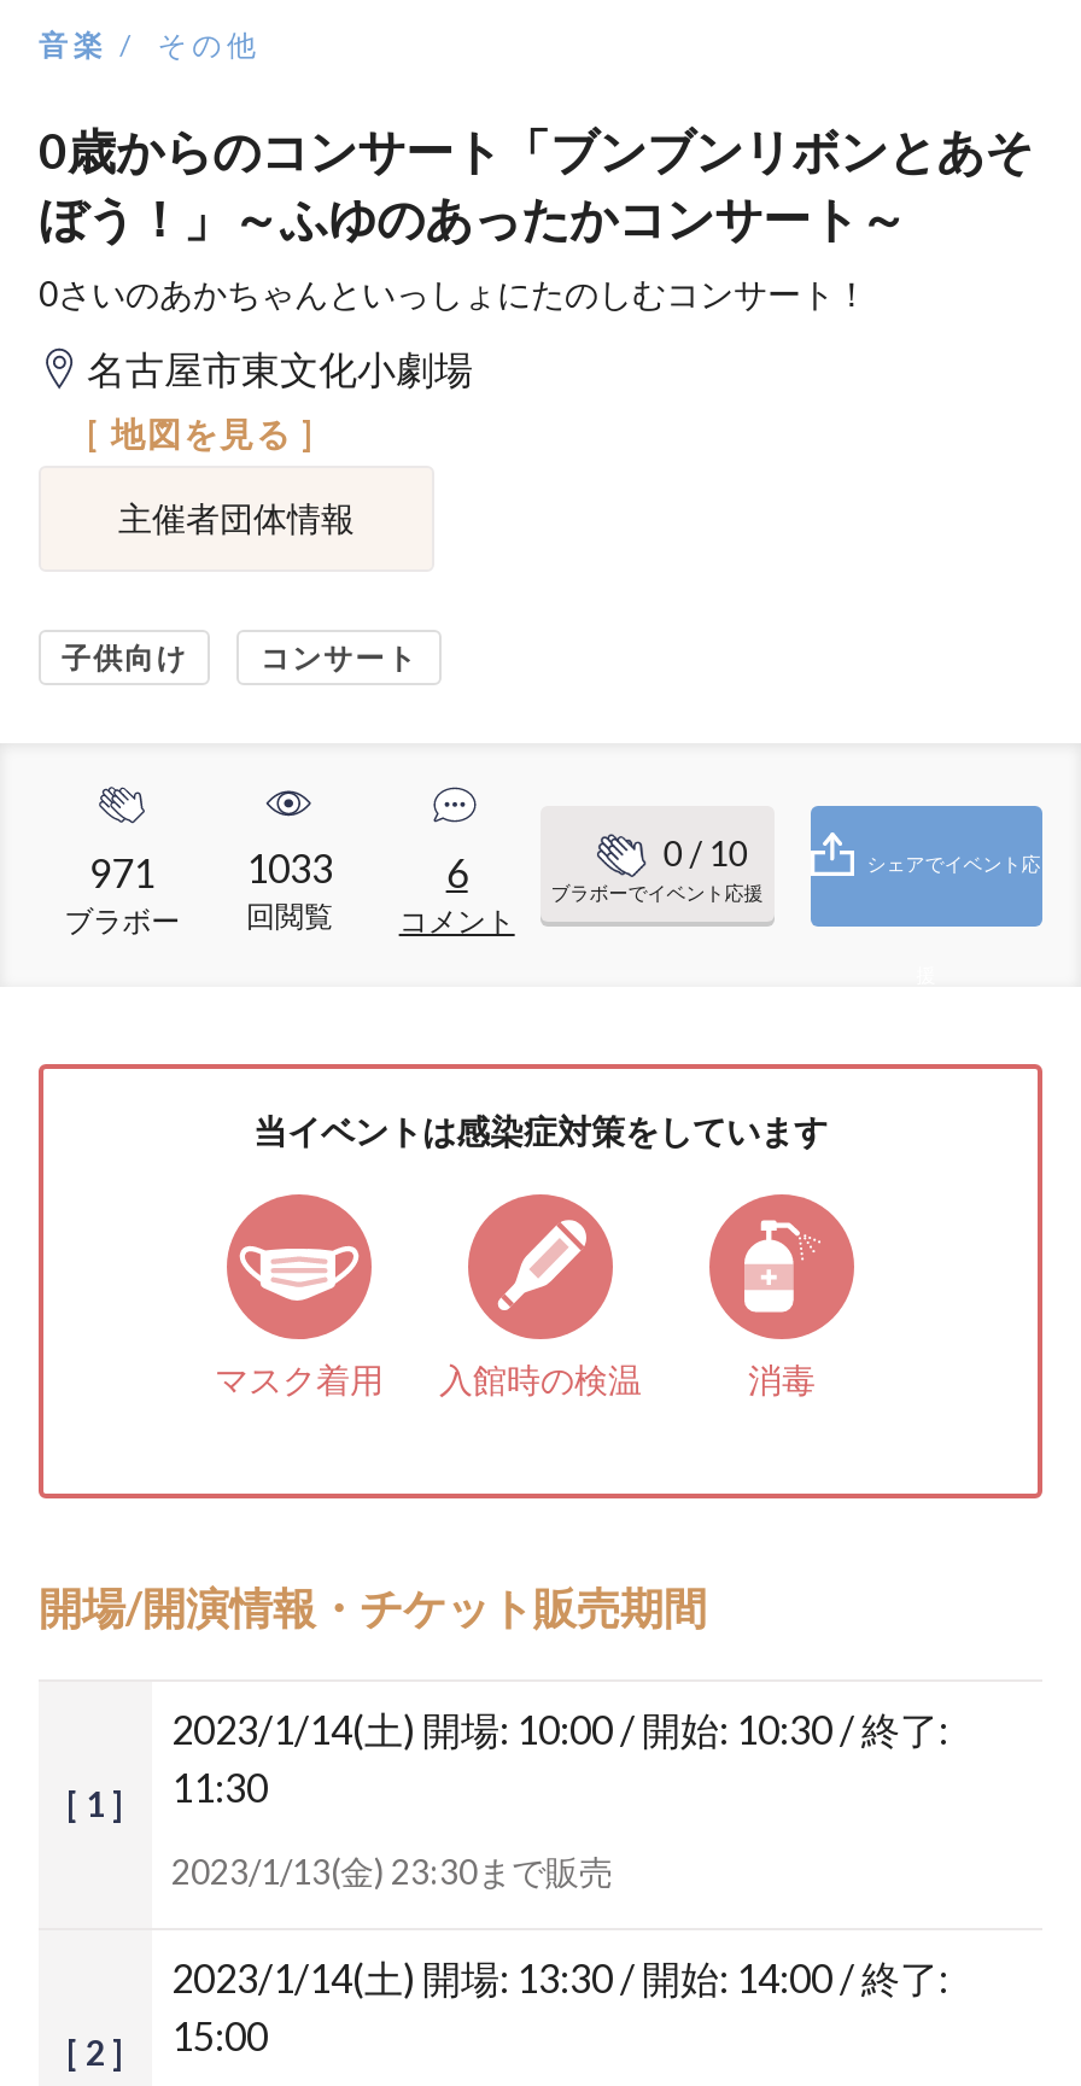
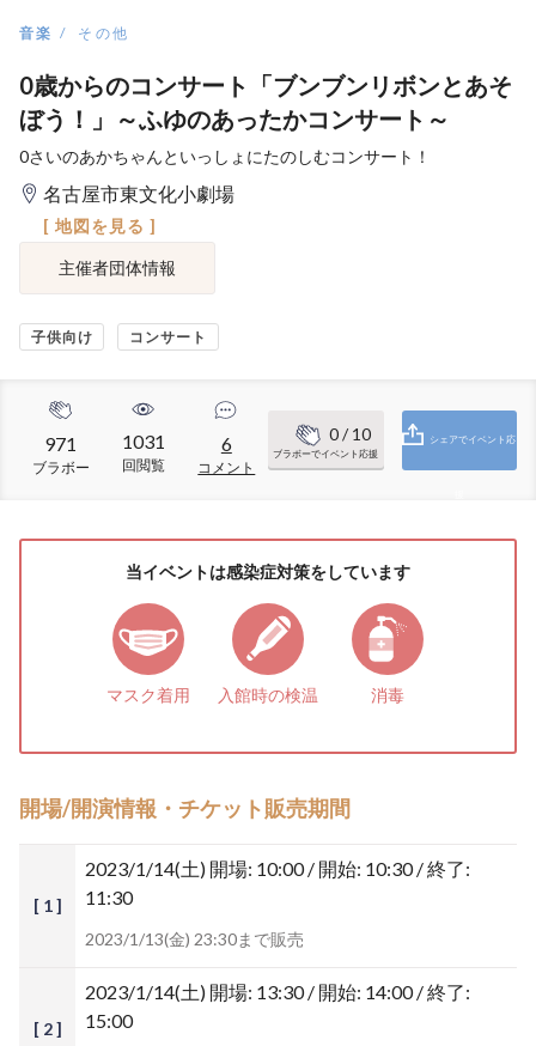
- 971 1033
+ 971 1031
